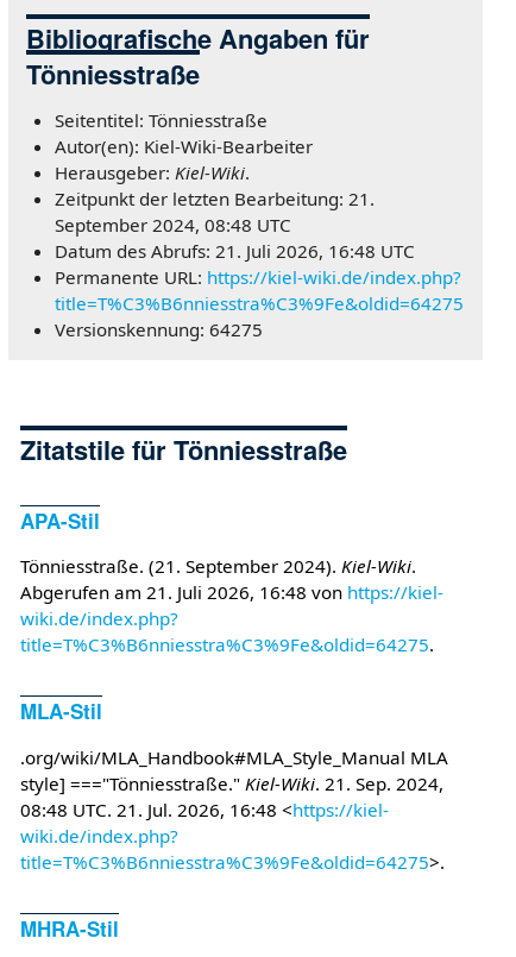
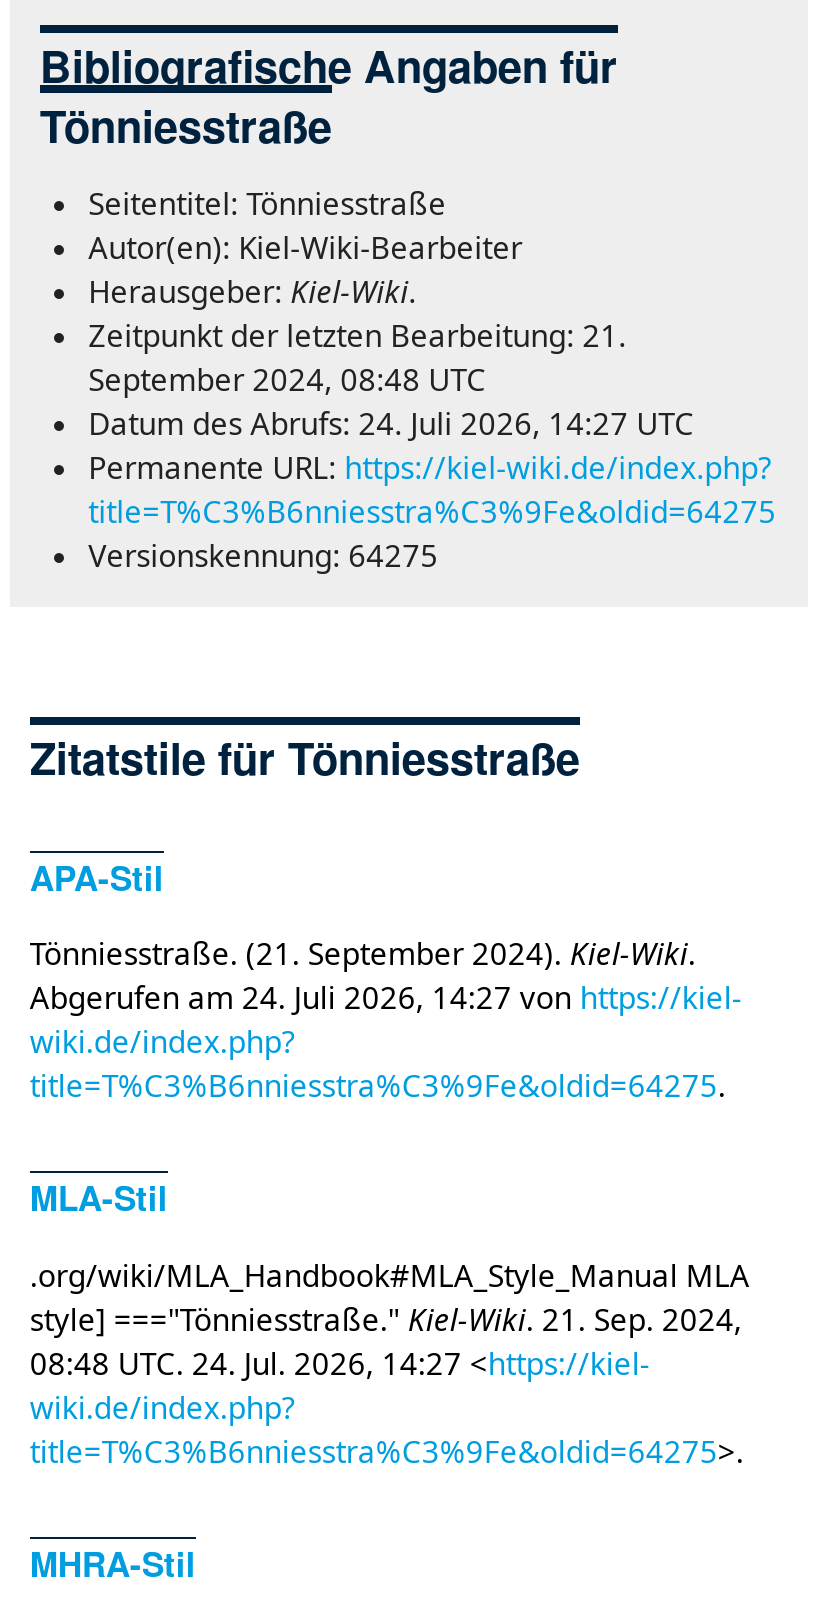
- Datum des Abrufs: 21. Juli 2026, 16:48 UTC
+ Datum des Abrufs: 24. Juli 2026, 14:27 UTC

- Abgerufen am 21. Juli 2026, 16:48 von https://kiel-
+ Abgerufen am 24. Juli 2026, 14:27 von https://kiel-

- 08:48 UTC. 21. Jul. 2026, 16:48 <https://kiel-
+ 08:48 UTC. 24. Jul. 2026, 14:27 <https://kiel-
